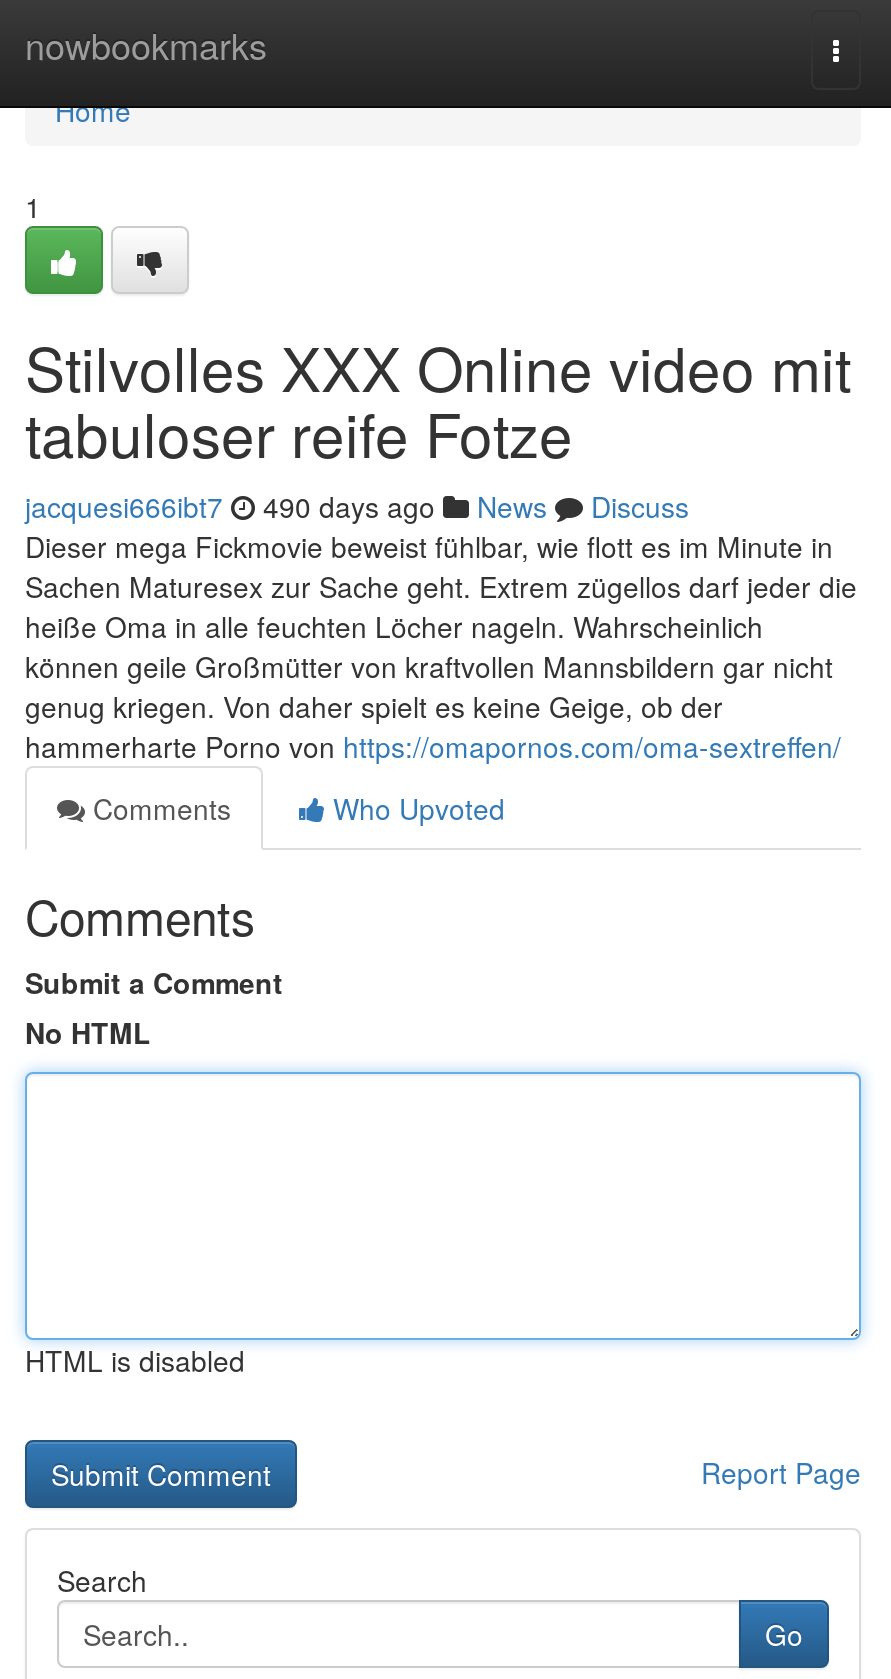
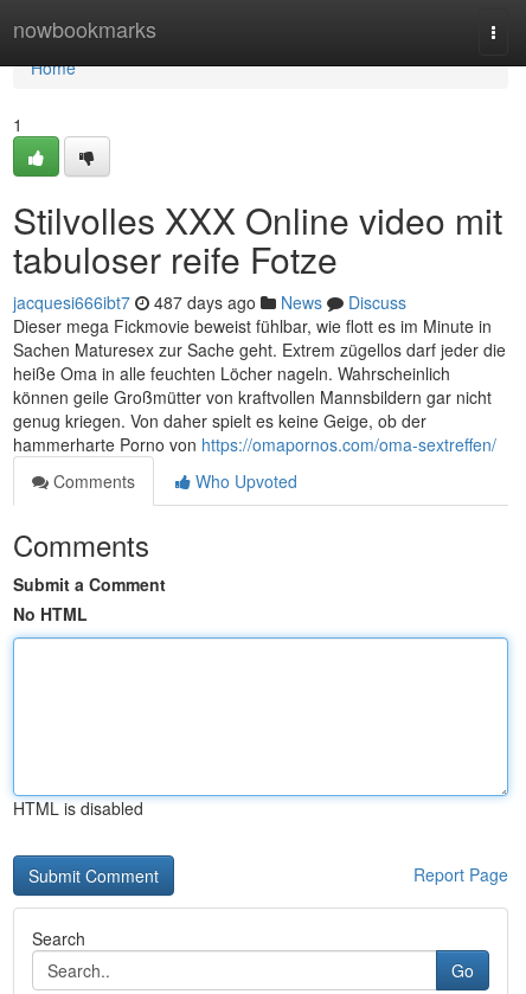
- jacquesi666ibt7 490 days ago News Discuss
+ jacquesi666ibt7 487 days ago News Discuss
